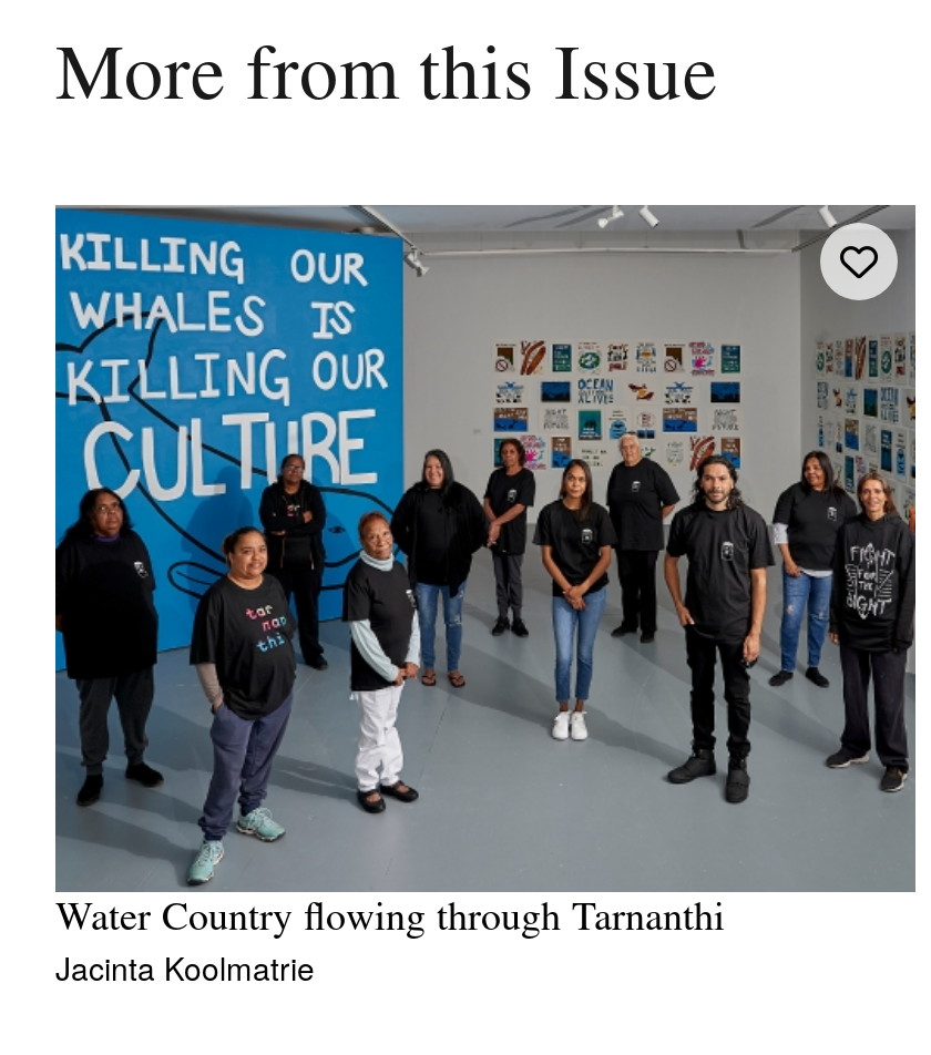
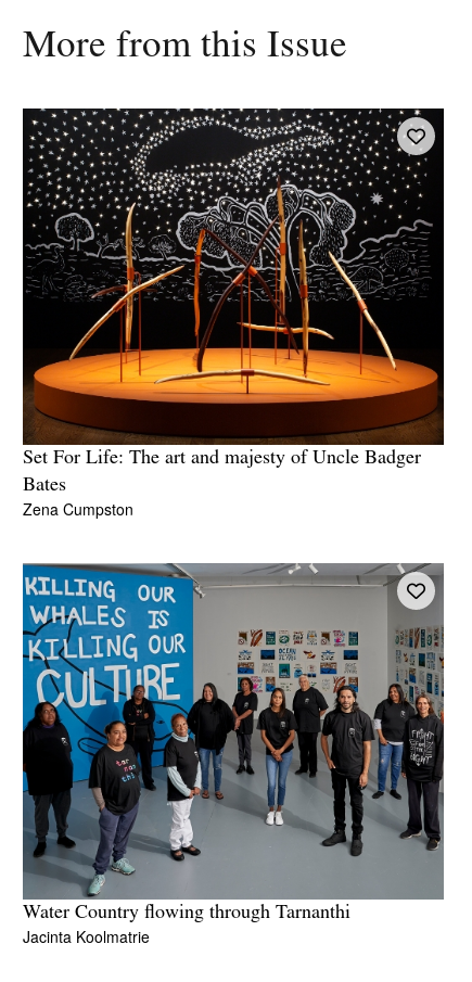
+ [image]
+ Set For Life: The art and majesty of Uncle Badger
+ Bates
+ Zena Cumpston
